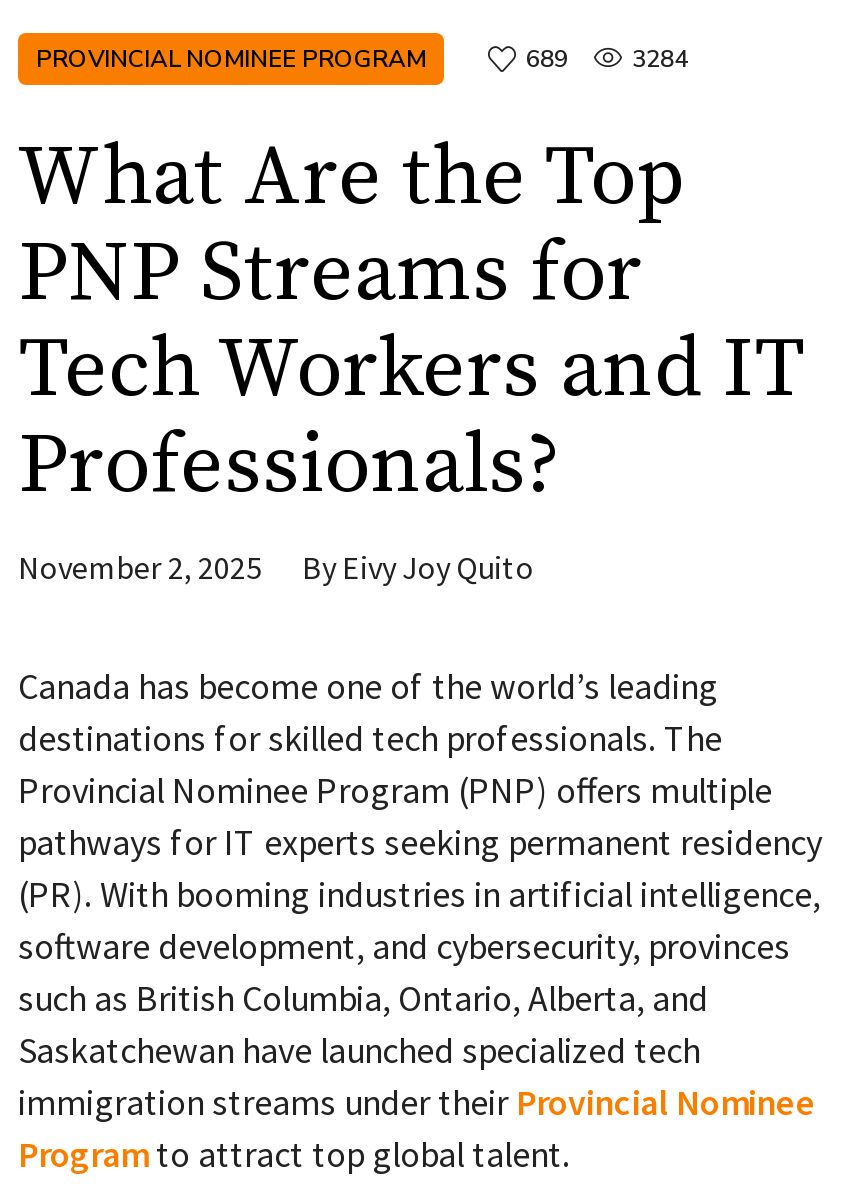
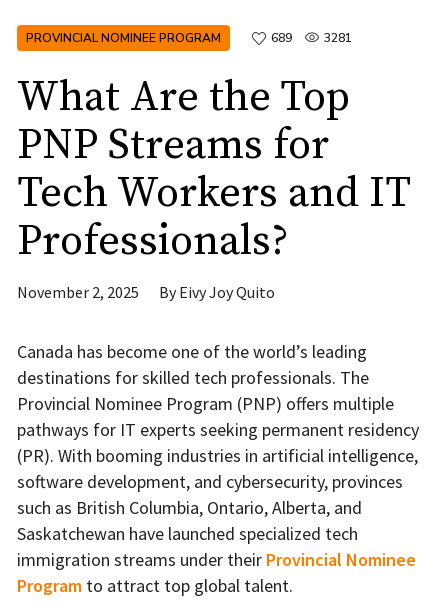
- 689 3284
+ 689 3281
